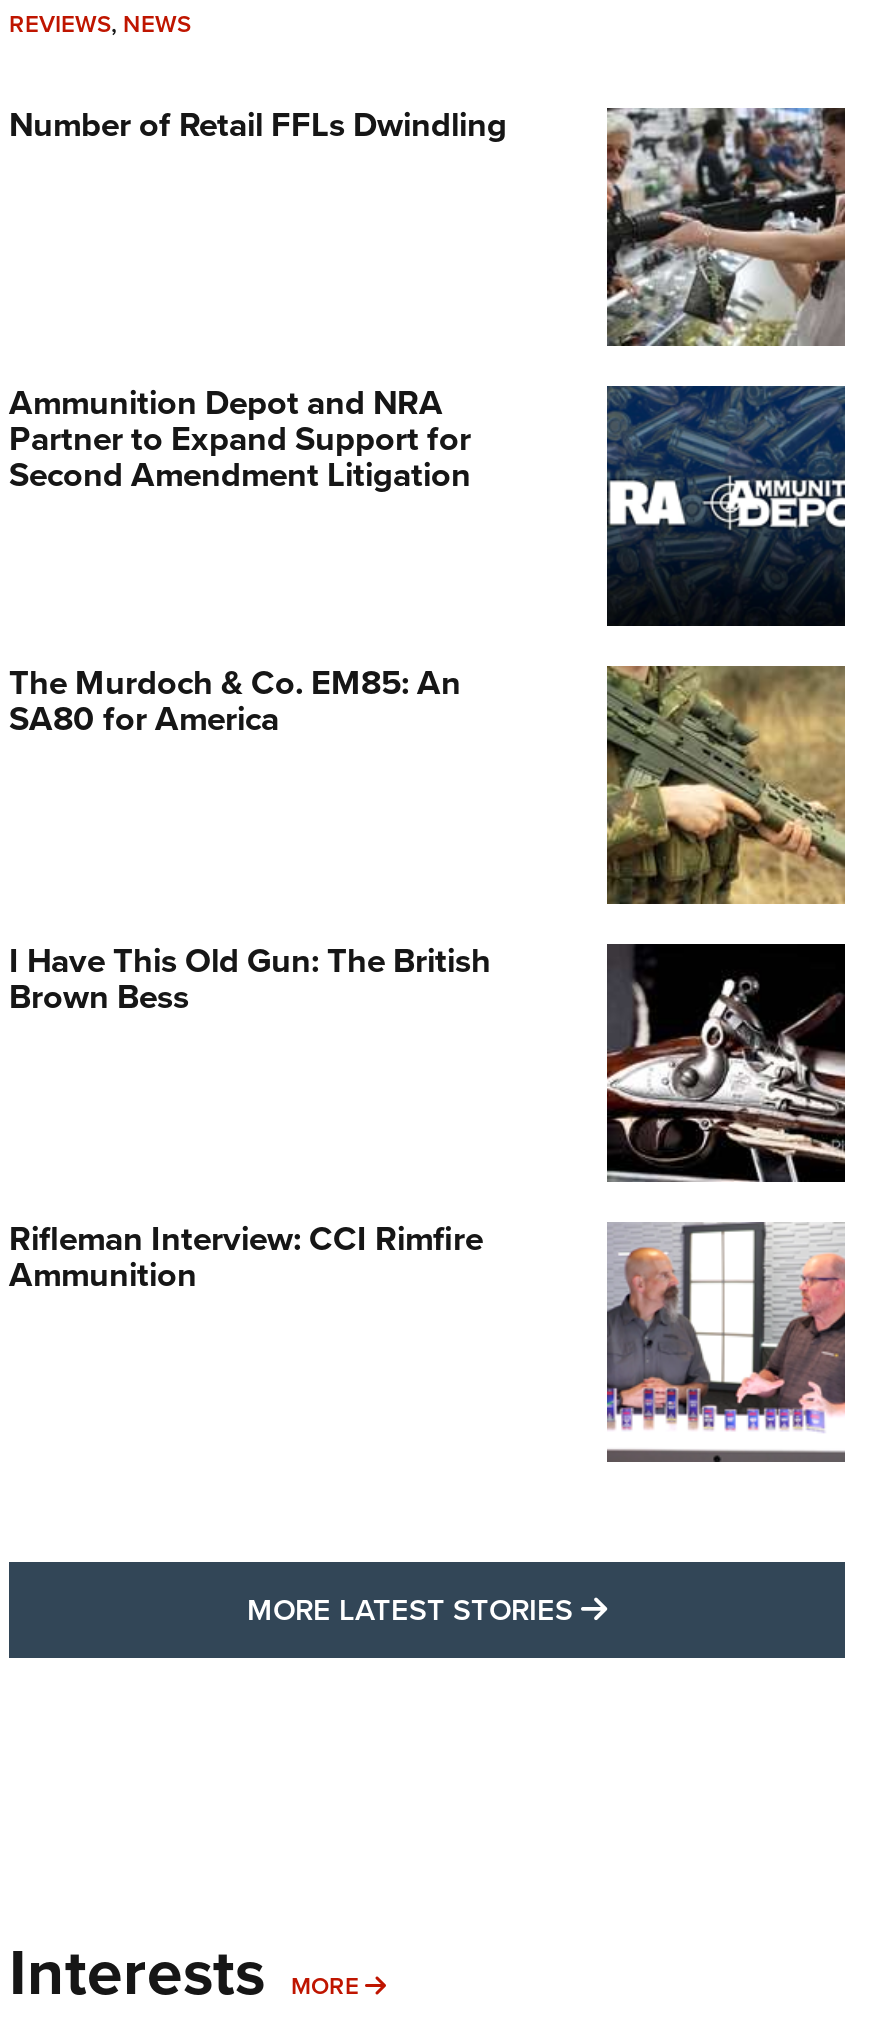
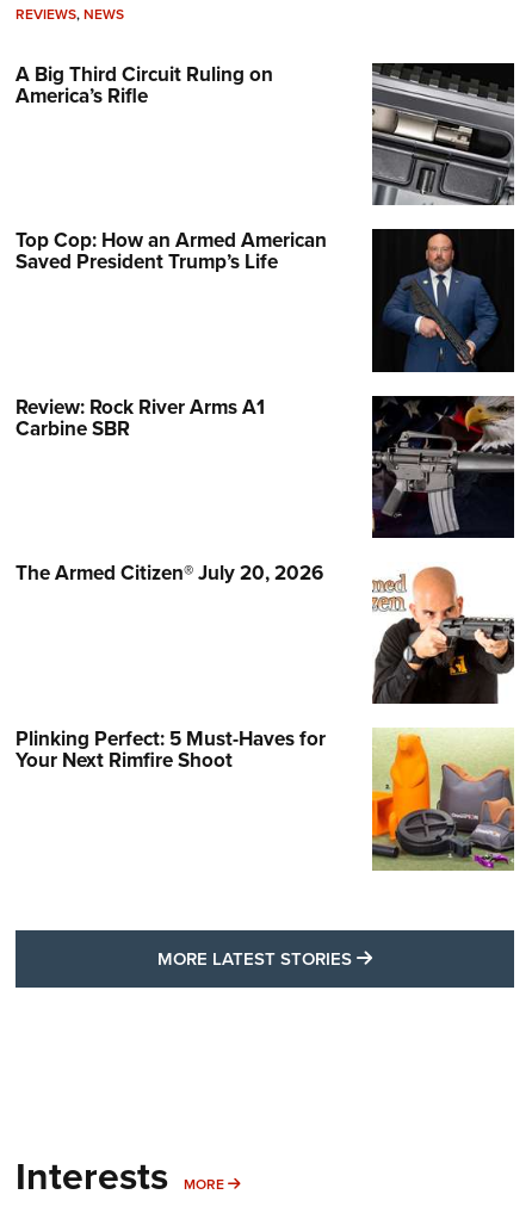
- Number of Retail FFLs Dwindling
+ A Big Third Circuit Ruling on
+ America’s Rifle

- [image]
+ [image]

- Ammunition Depot and NRA
- Partner to Expand Support for
- Second Amendment Litigation
+ Top Cop: How an Armed American
+ Saved President Trump’s Life

- [image]
+ [image]

- The Murdoch & Co. EM85: An
- SA80 for America
+ Review: Rock River Arms A1
+ Carbine SBR

- [image]
+ [image]

- I Have This Old Gun: The British
- Brown Bess
+ The Armed Citizen® July 20, 2026

- [image]
+ [image]

- Rifleman Interview: CCI Rimfire
- Ammunition
+ Plinking Perfect: 5 Must-Haves for
+ Your Next Rimfire Shoot

- [image]
+ [image]
